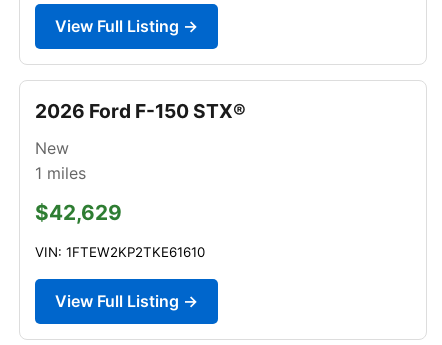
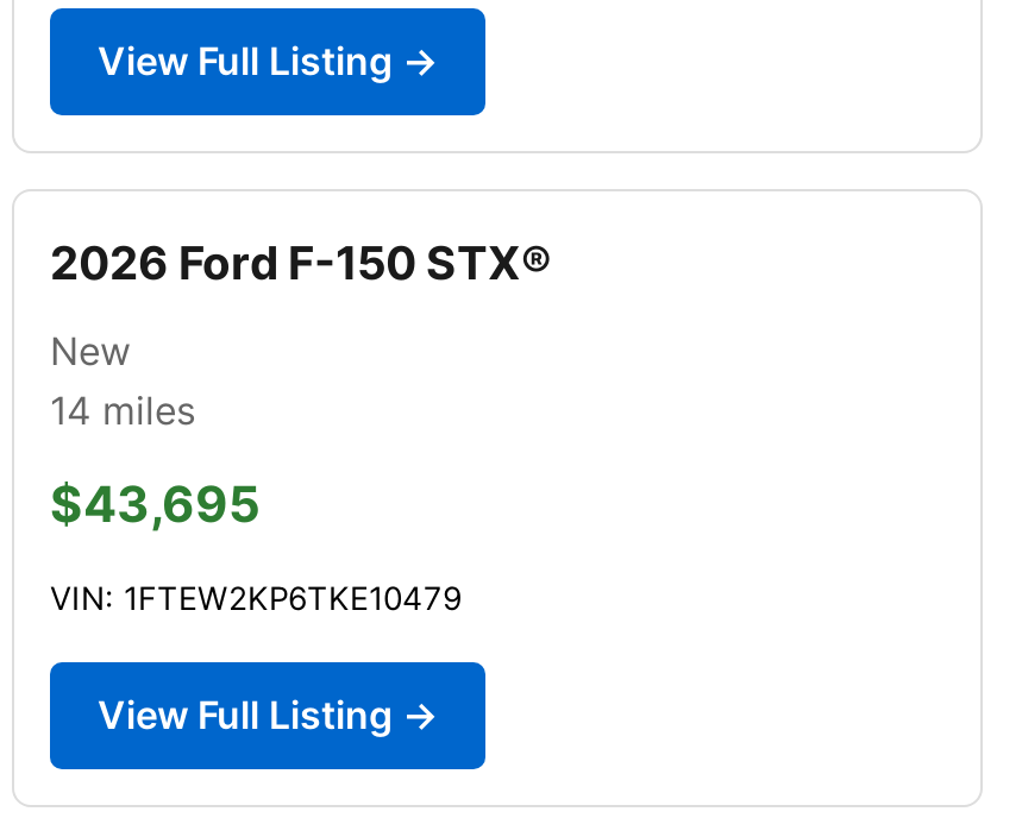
- 1 miles
+ 14 miles

- $42,629
+ $43,695

- VIN: 1FTEW2KP2TKE61610
+ VIN: 1FTEW2KP6TKE10479
